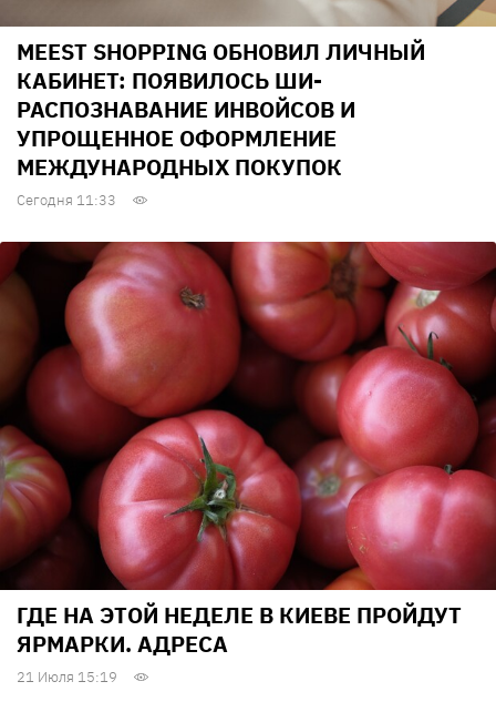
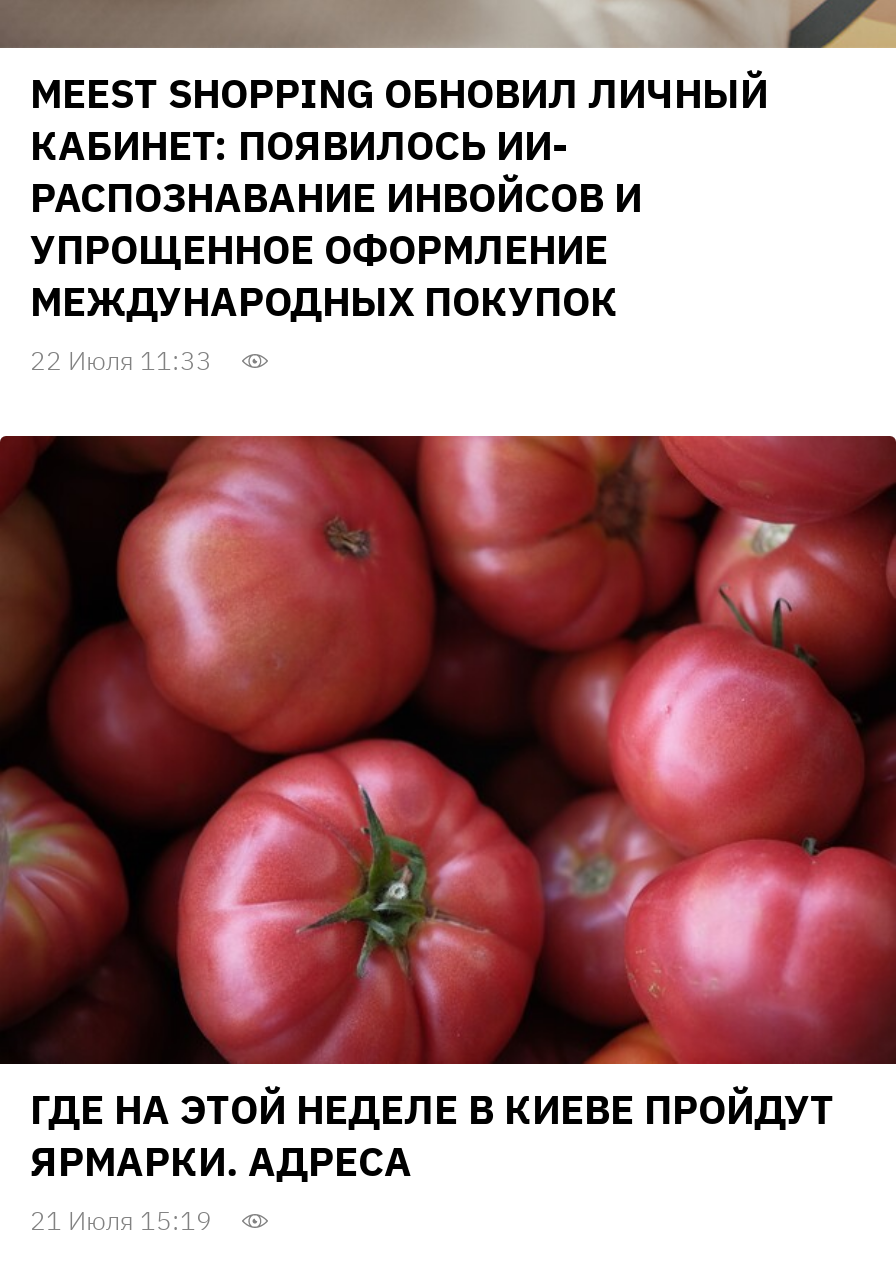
- КАБИНЕТ: ПОЯВИЛОСЬ ШИ-
+ КАБИНЕТ: ПОЯВИЛОСЬ ИИ-

- Сегодня 11:33
+ 22 Июля 11:33
